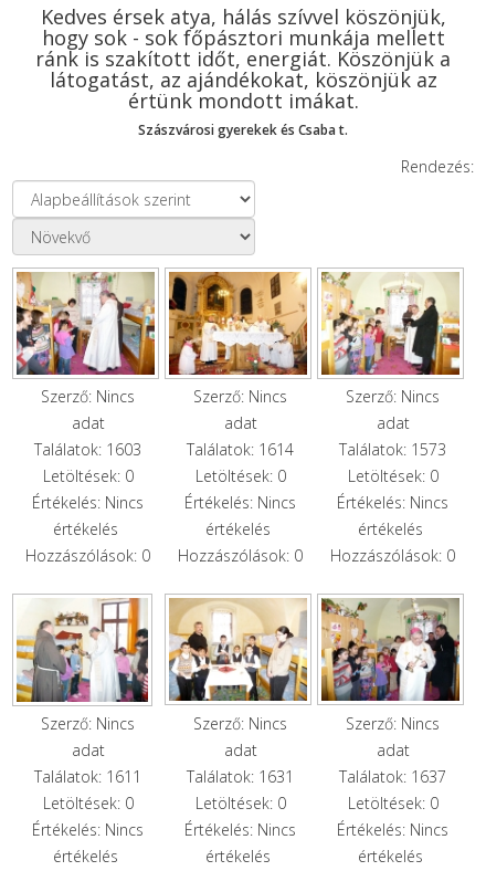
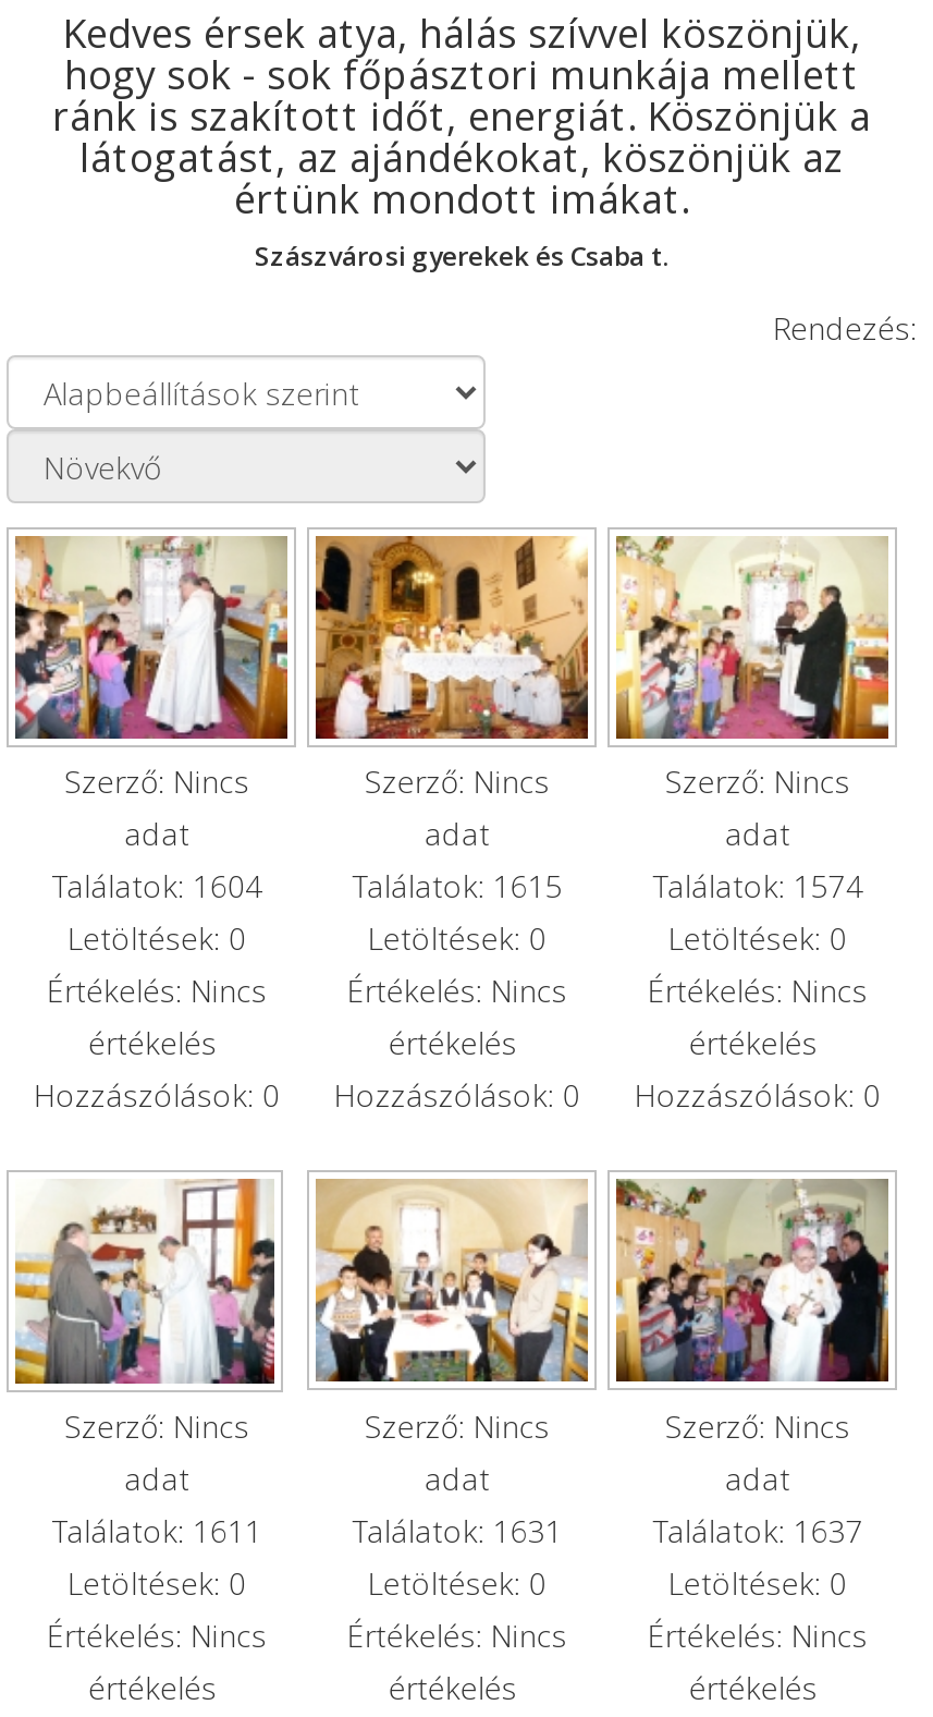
- Találatok: 1603
+ Találatok: 1604

- Találatok: 1614
+ Találatok: 1615

- Találatok: 1573
+ Találatok: 1574
